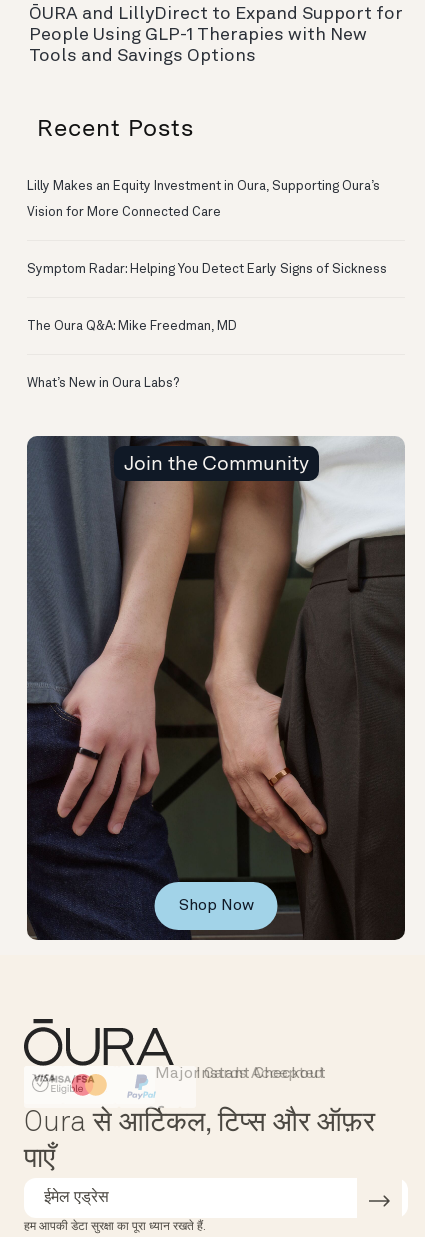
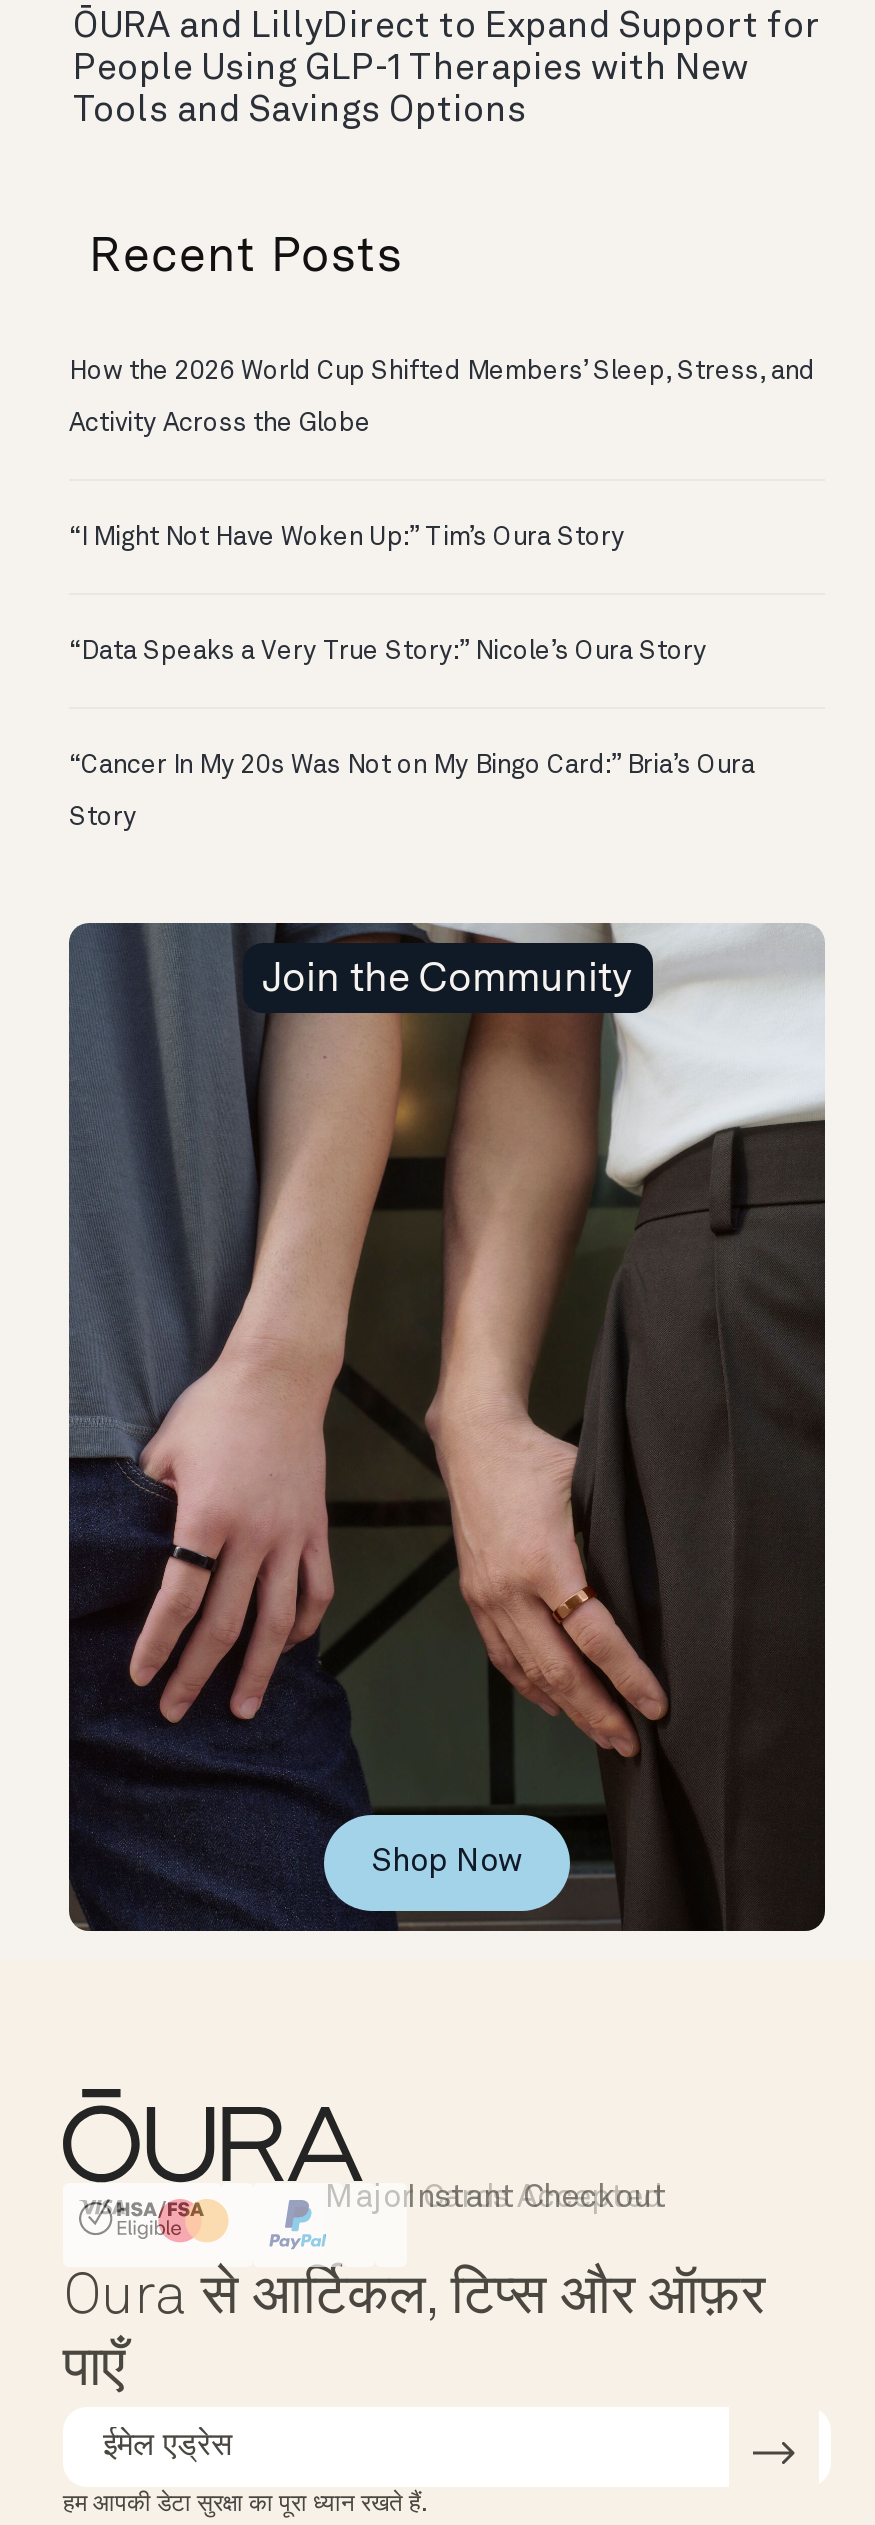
- Lilly Makes an Equity Investment in Oura, Supporting Oura’s
- Vision for More Connected Care
+ How the 2026 World Cup Shifted Members’ Sleep, Stress, and
+ Activity Across the Globe

- Symptom Radar: Helping You Detect Early Signs of Sickness
+ “I Might Not Have Woken Up:” Tim’s Oura Story

- The Oura Q&A: Mike Freedman, MD
+ “Data Speaks a Very True Story:” Nicole’s Oura Story

- What’s New in Oura Labs?
+ “Cancer In My 20s Was Not on My Bingo Card:” Bria’s Oura
+ Story
